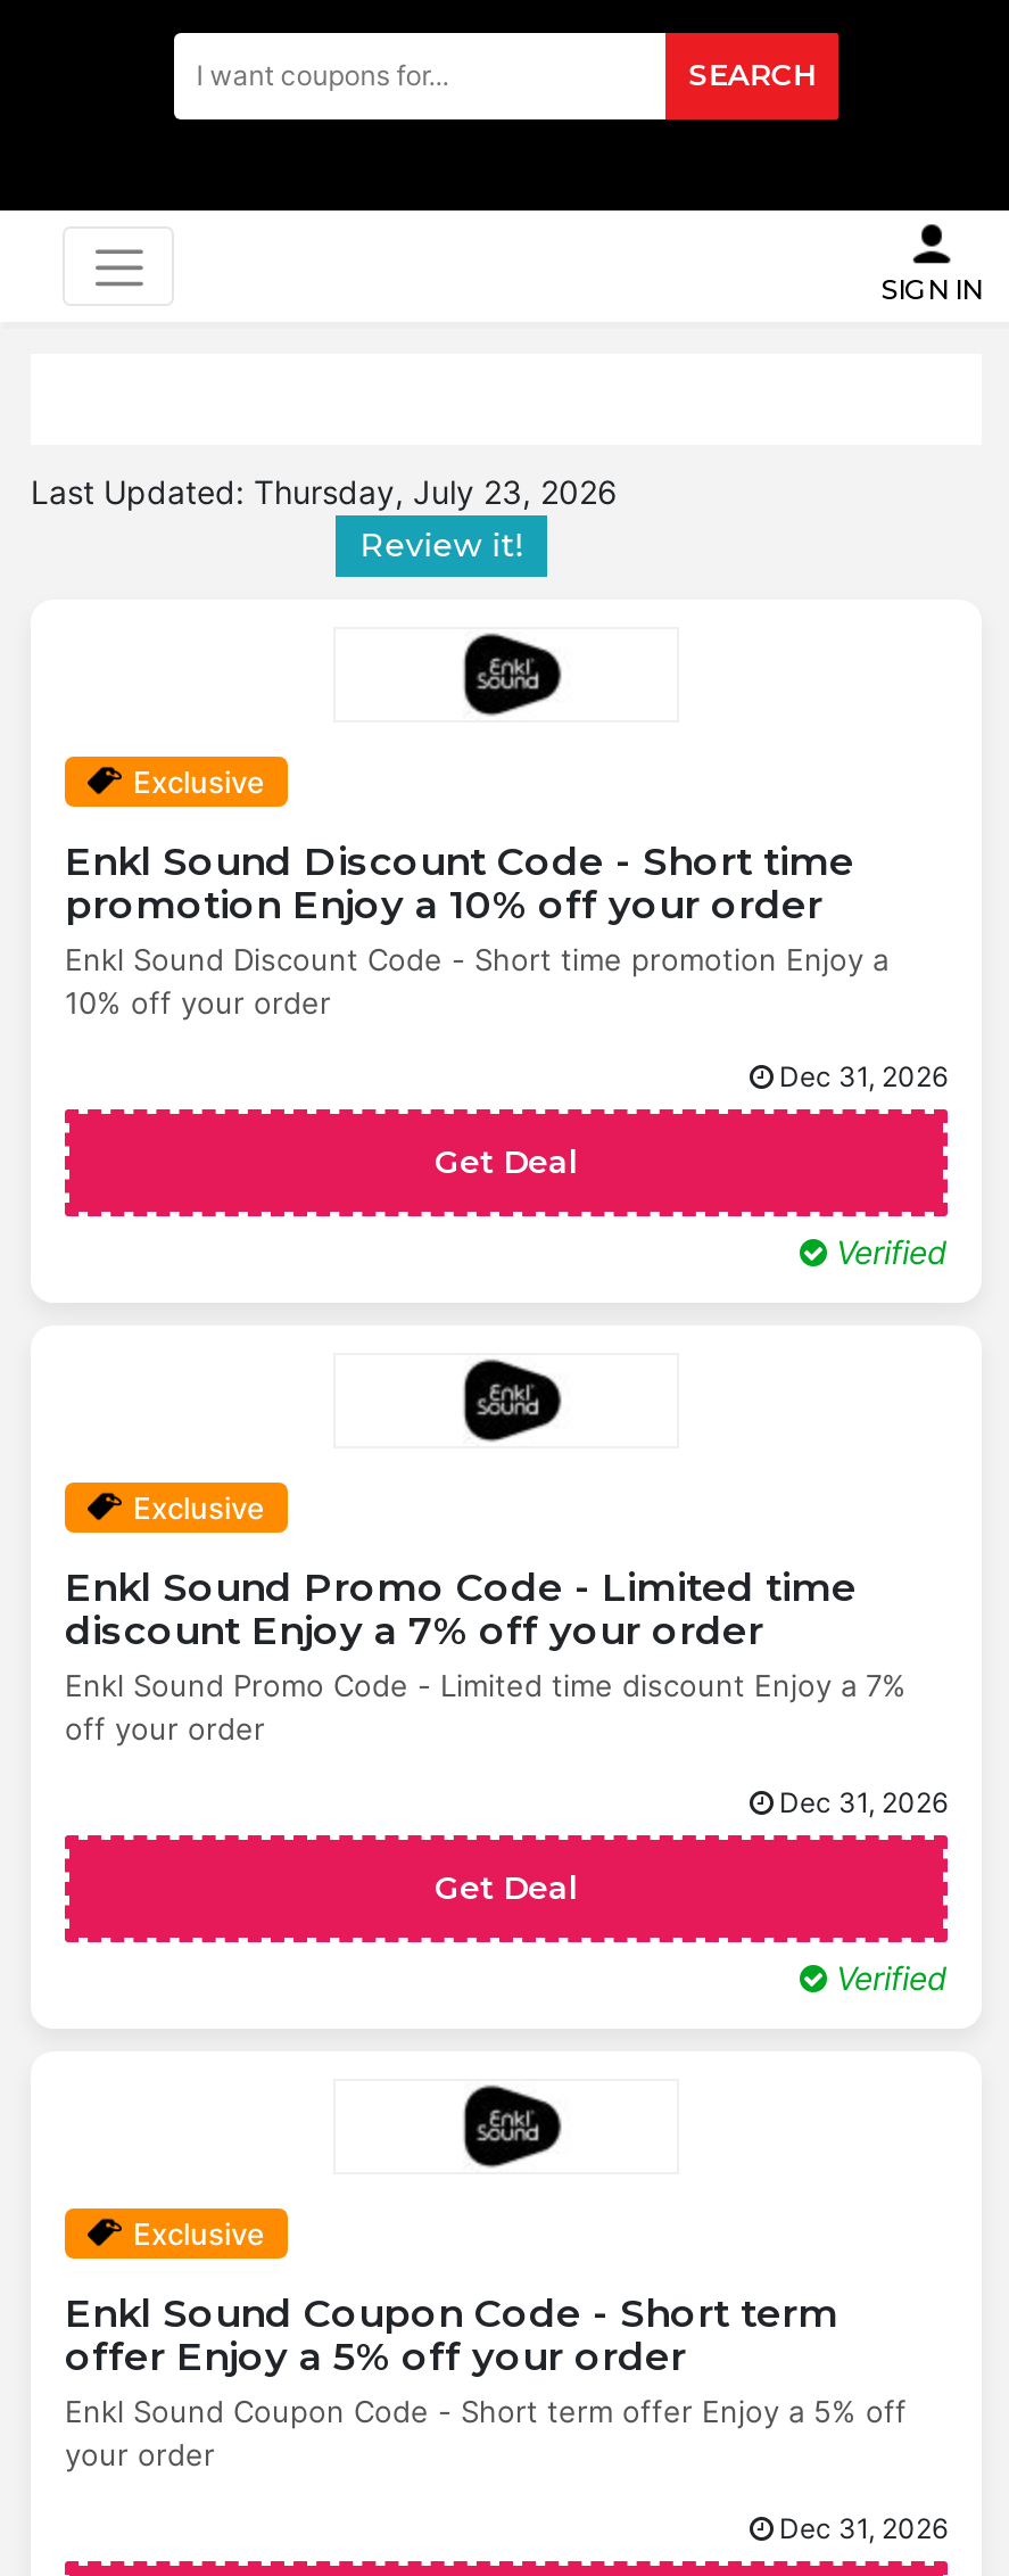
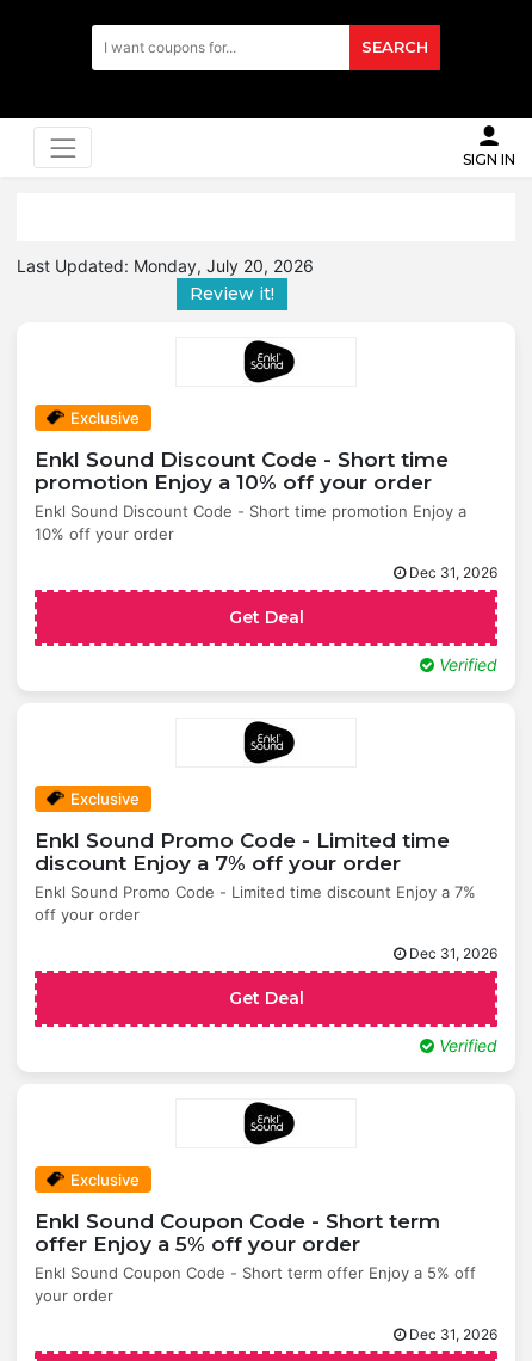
- Last Updated: Thursday, July 23, 2026
+ Last Updated: Monday, July 20, 2026
